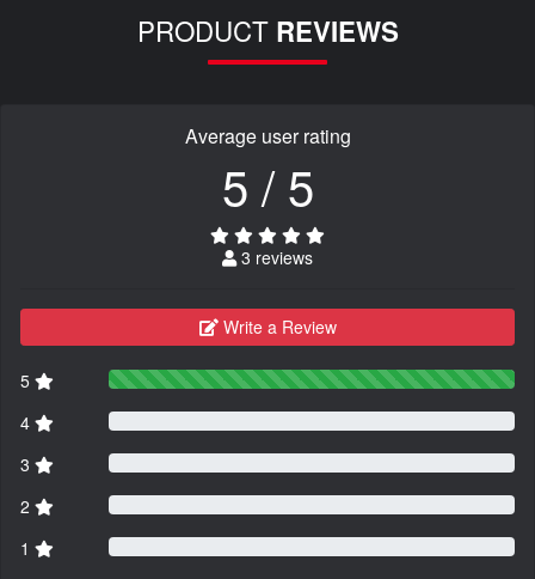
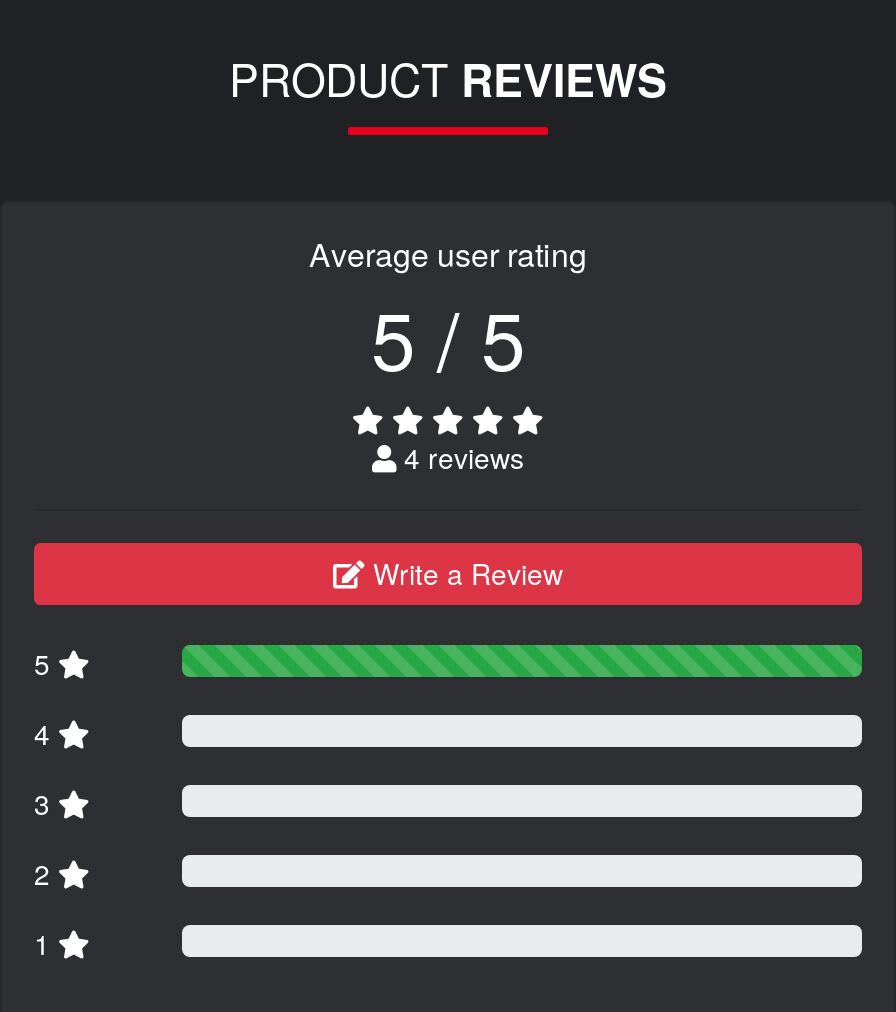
- 3 reviews
+ 4 reviews
